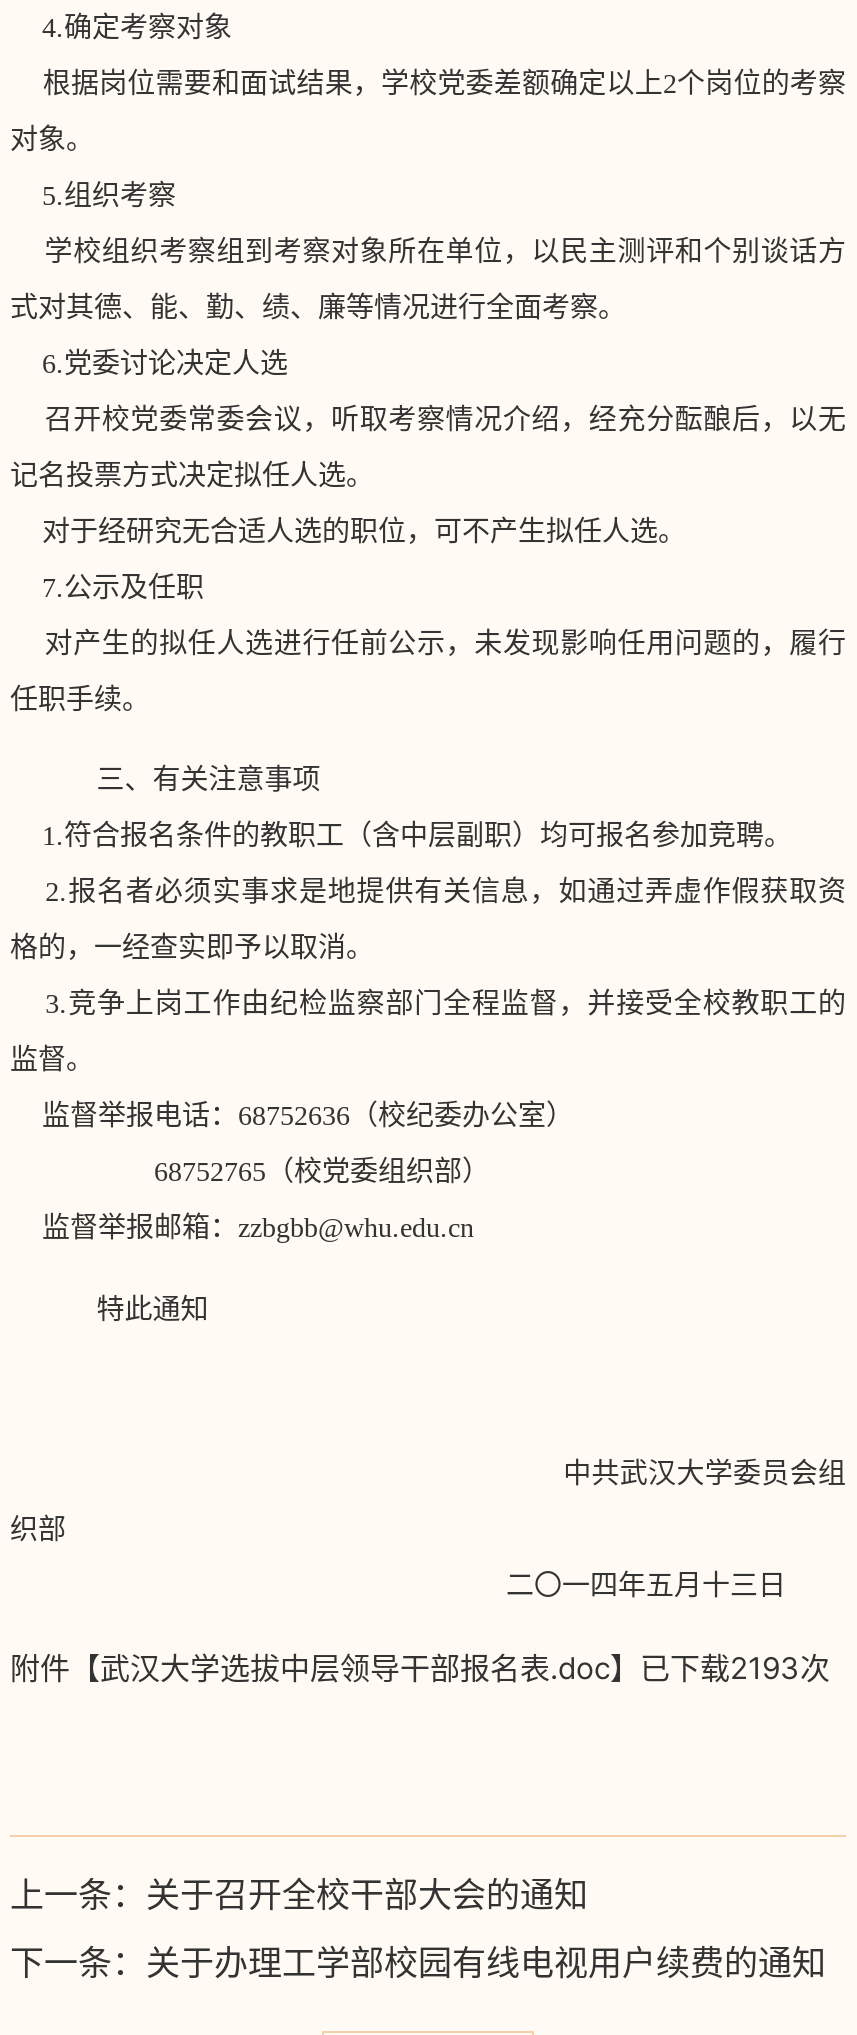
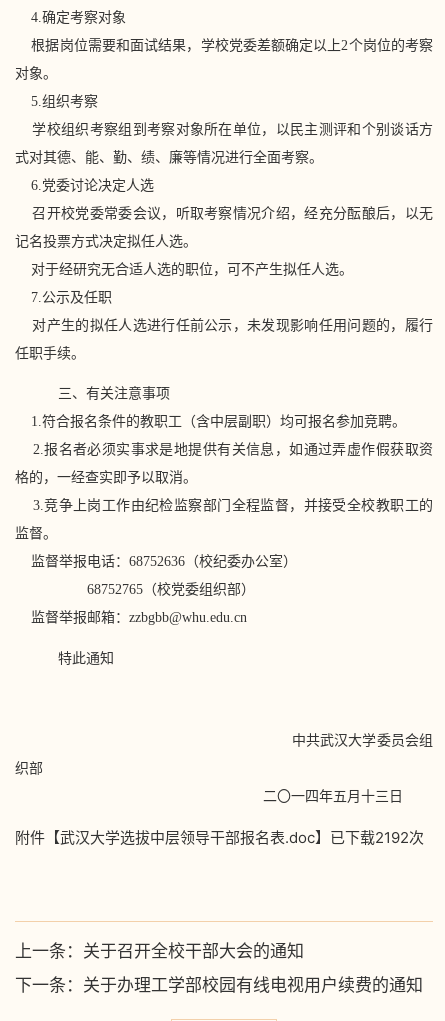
- 附件【武汉大学选拔中层领导干部报名表.doc】已下载2193次
+ 附件【武汉大学选拔中层领导干部报名表.doc】已下载2192次
